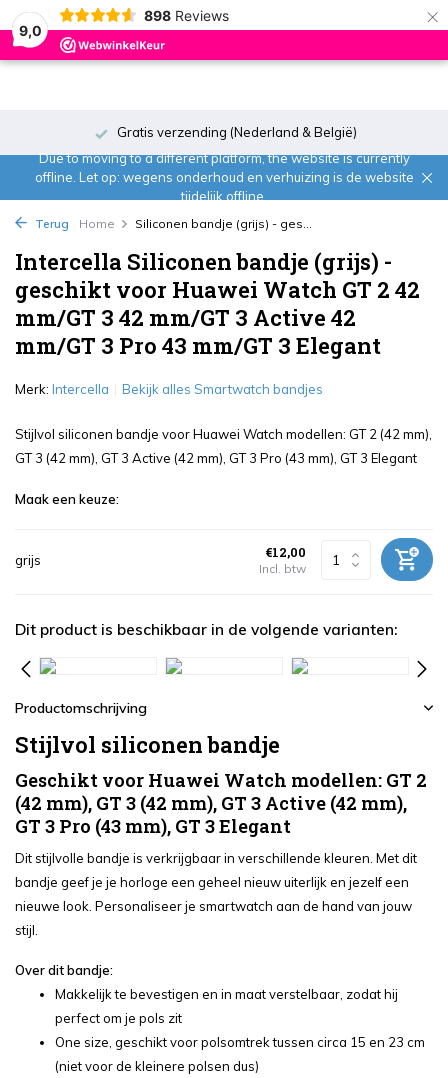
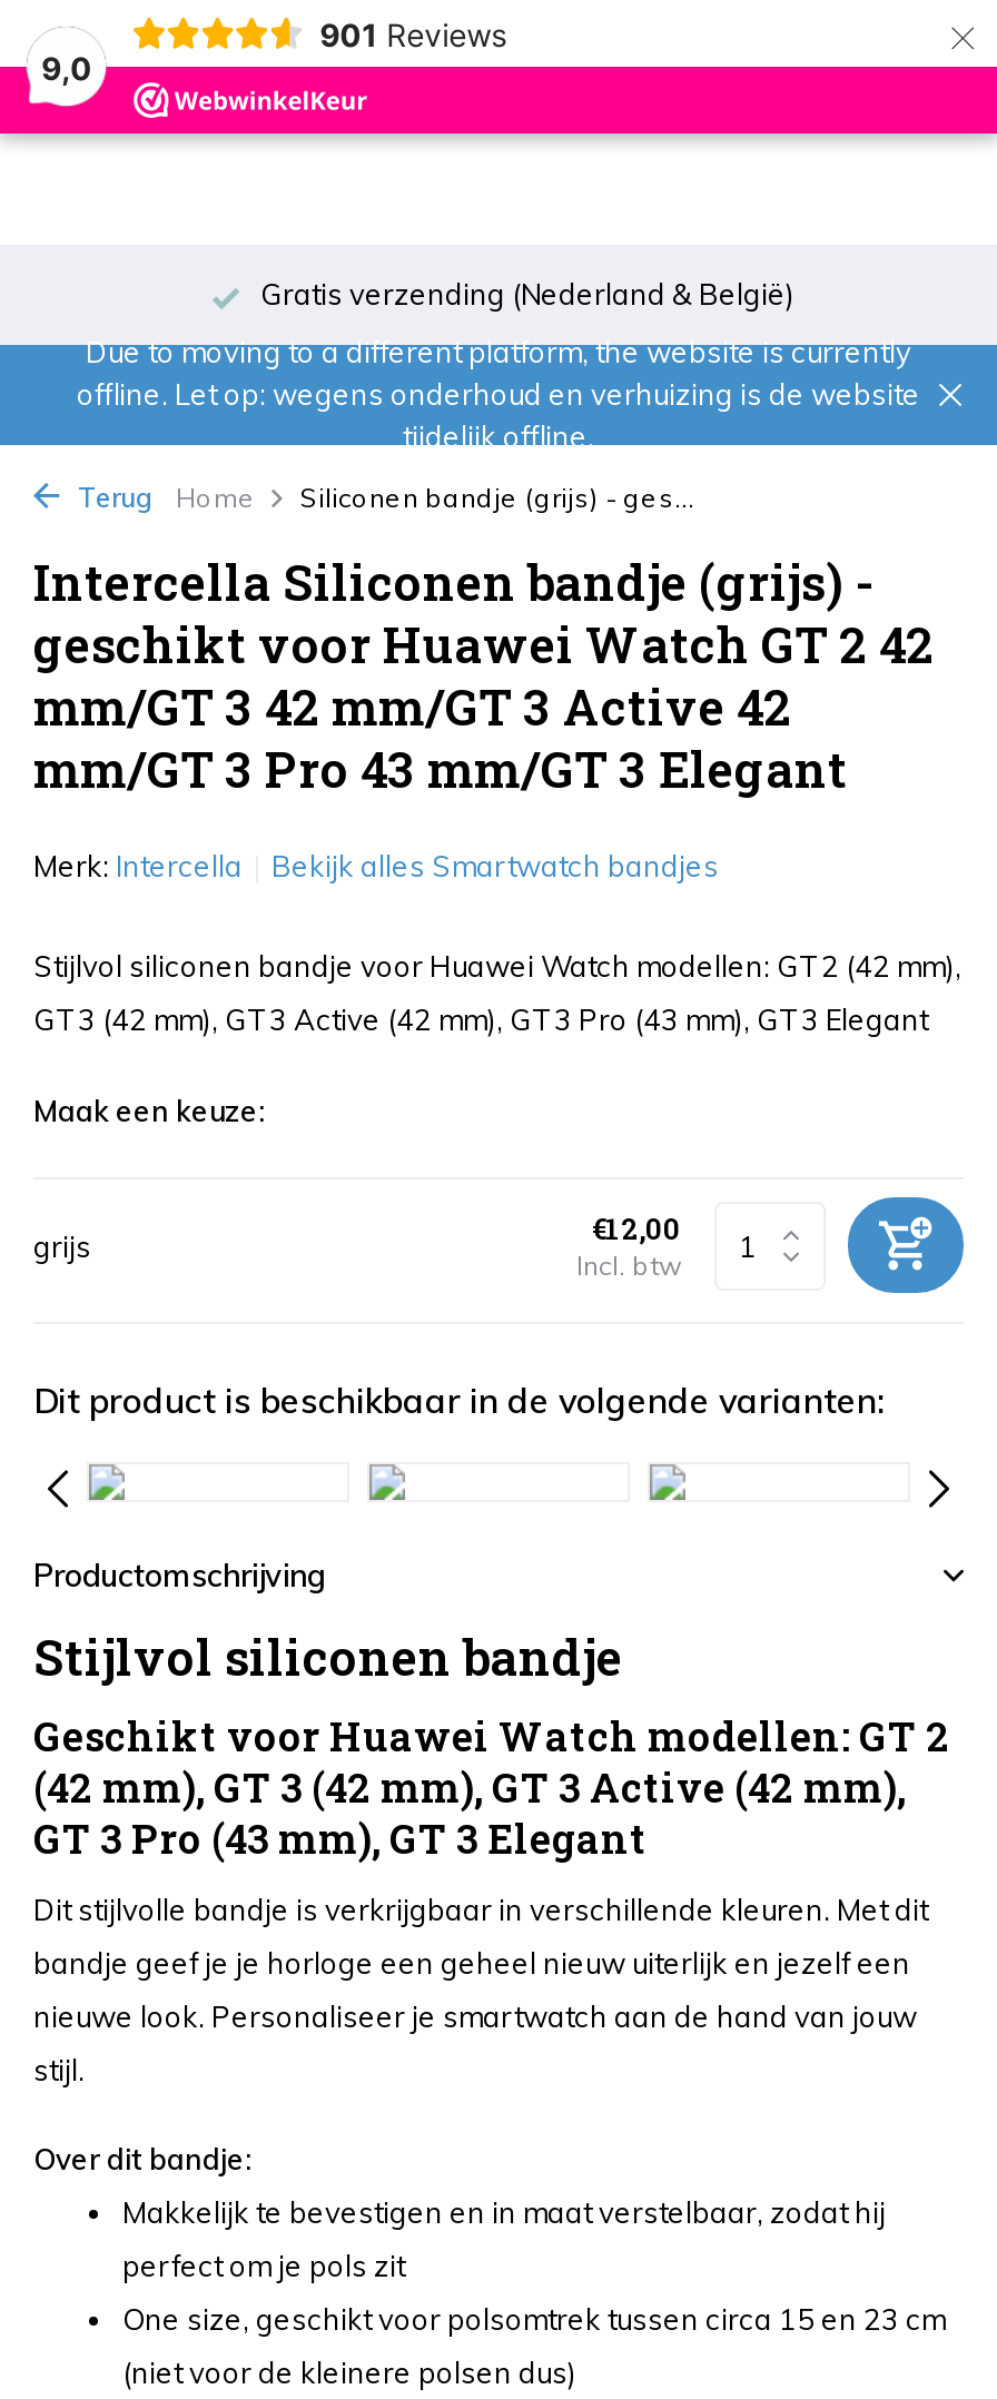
- 898 Reviews
+ 901 Reviews
